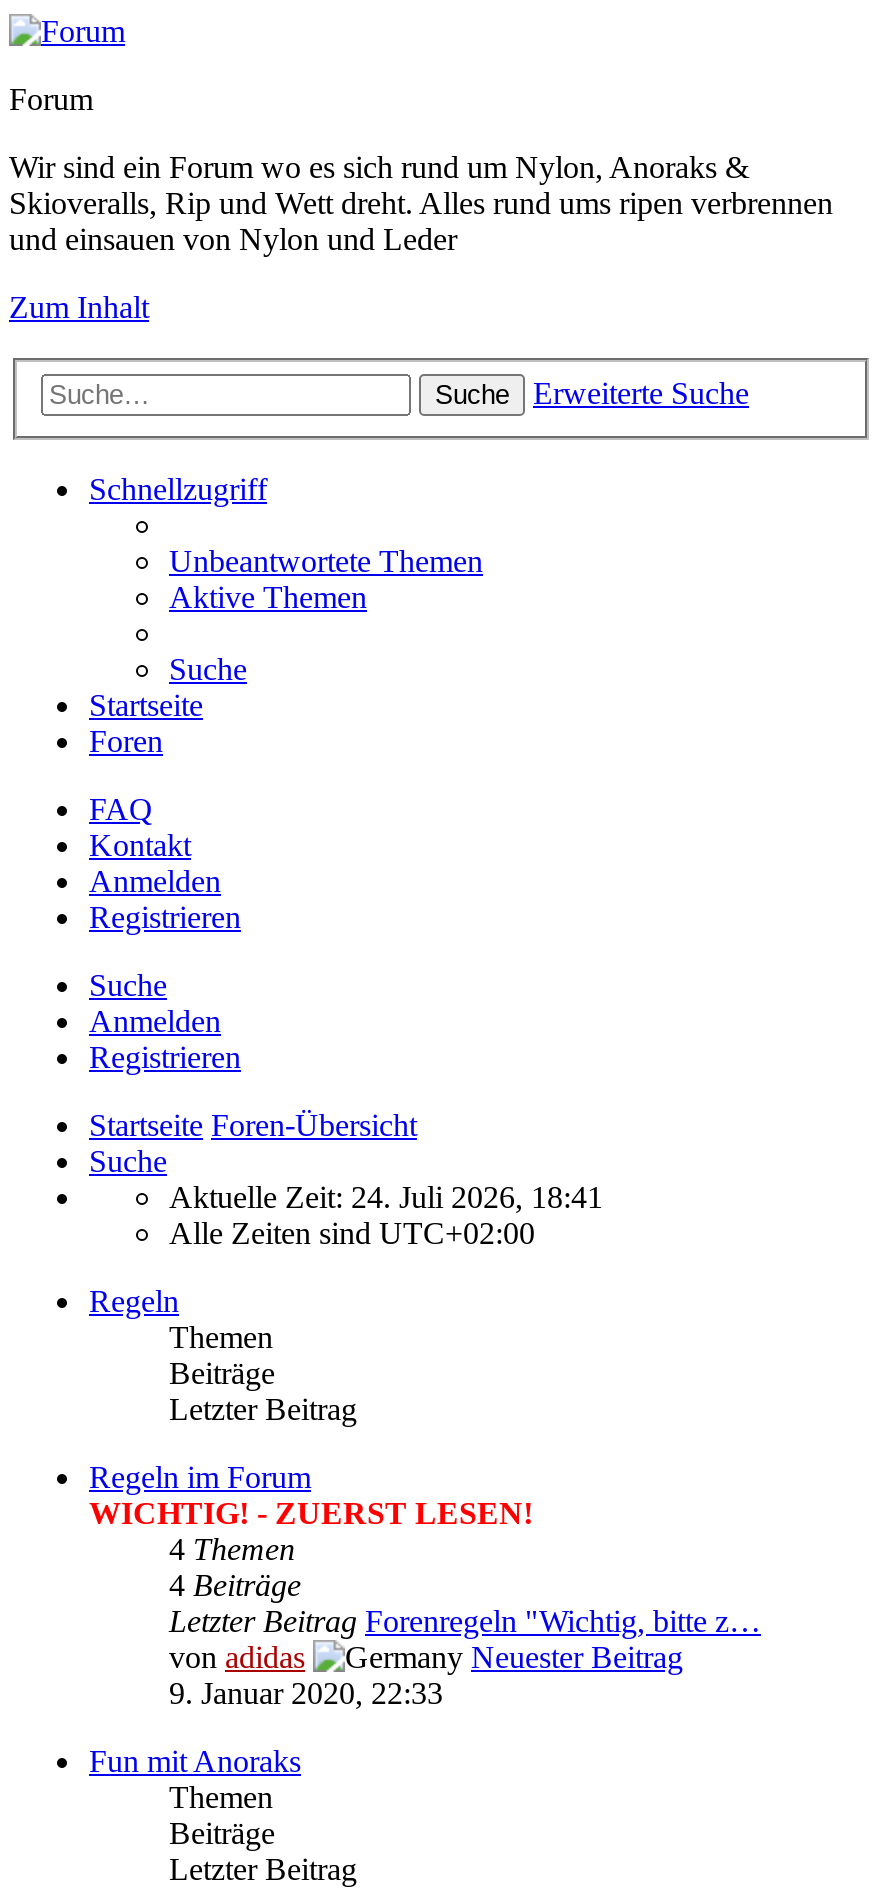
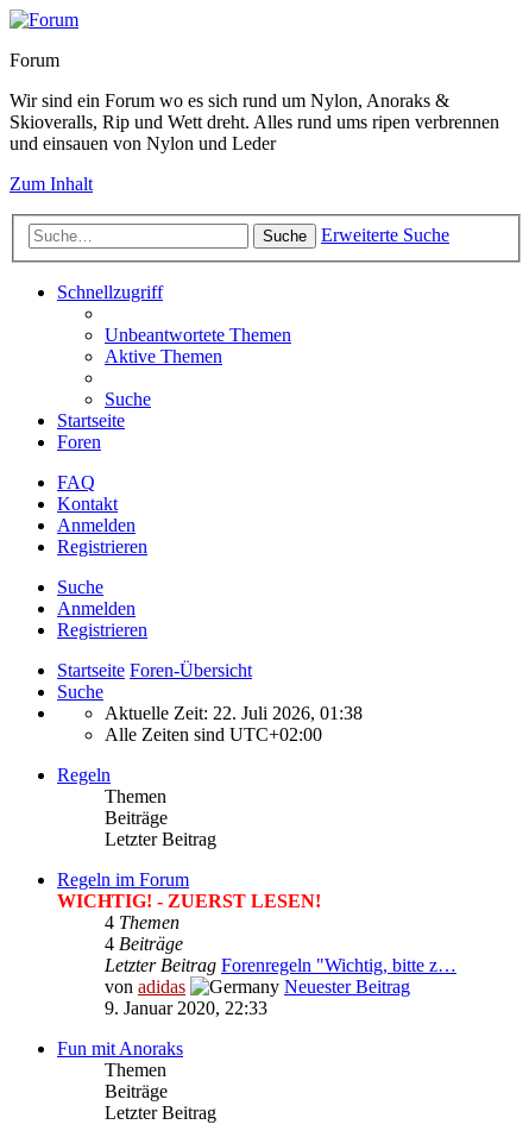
- Aktuelle Zeit: 24. Juli 2026, 18:41
+ Aktuelle Zeit: 22. Juli 2026, 01:38
